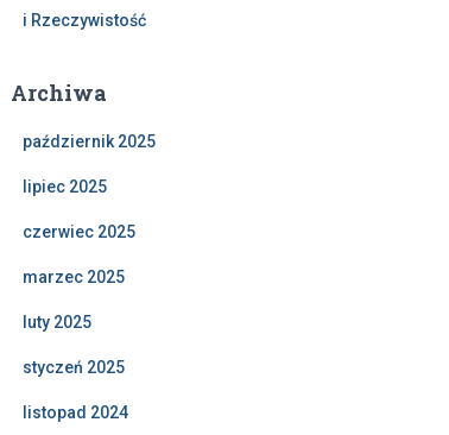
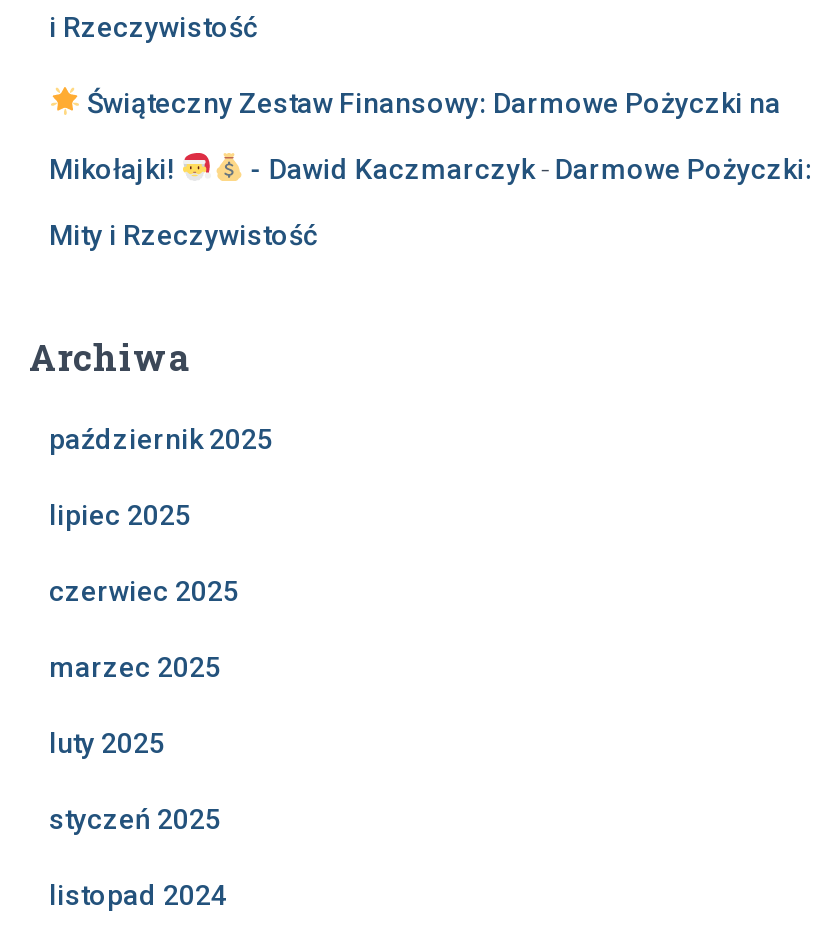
+ Świąteczny Zestaw Finansowy: Darmowe Pożyczki na
+ Mikołajki!
+ - Dawid Kaczmarczyk - Darmowe Pożyczki:
+ Mity i Rzeczywistość
